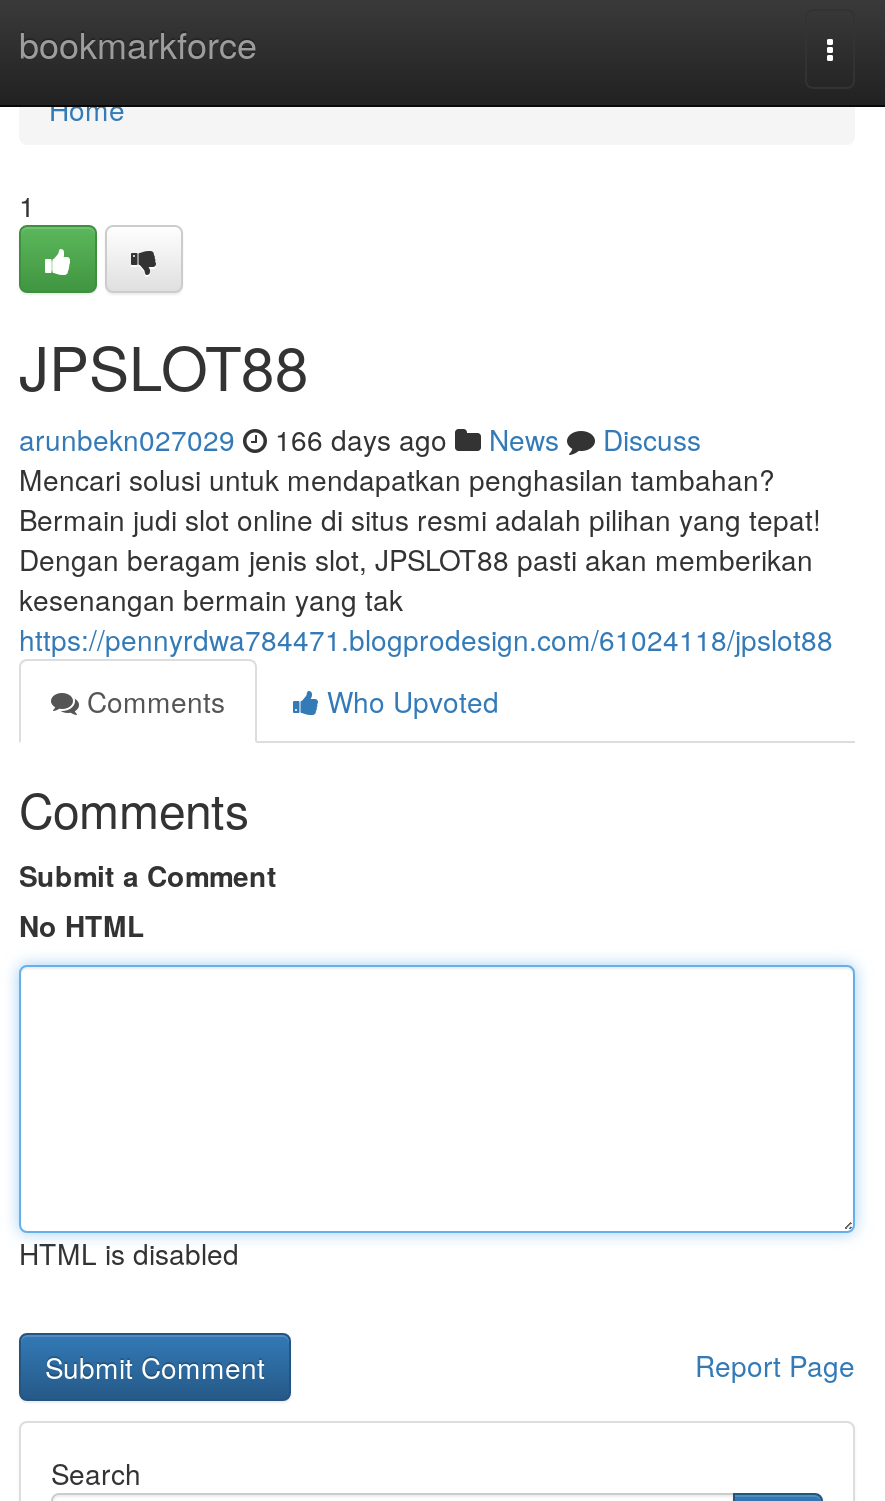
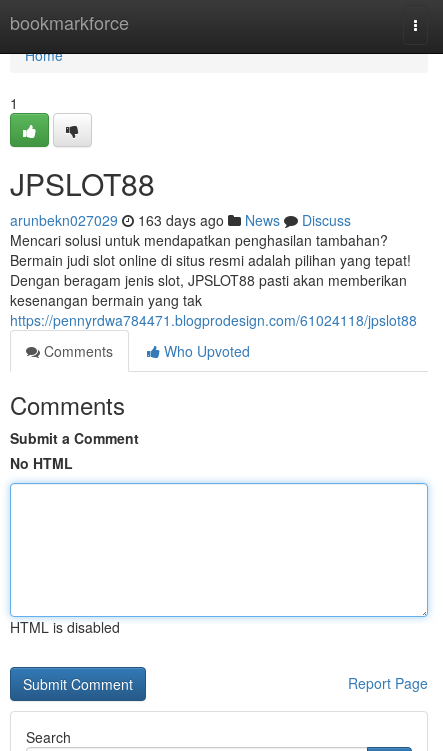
- arunbekn027029 166 days ago News Discuss
+ arunbekn027029 163 days ago News Discuss
